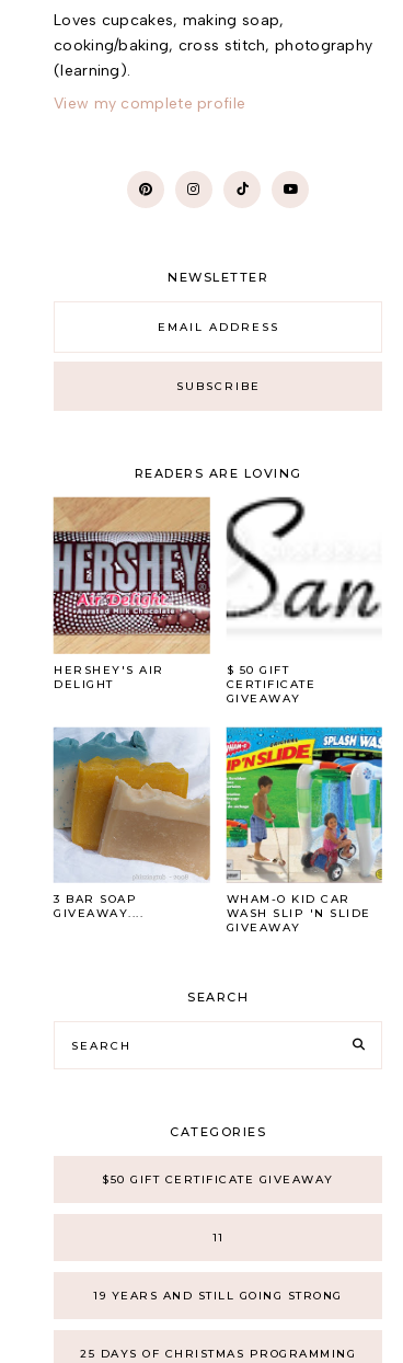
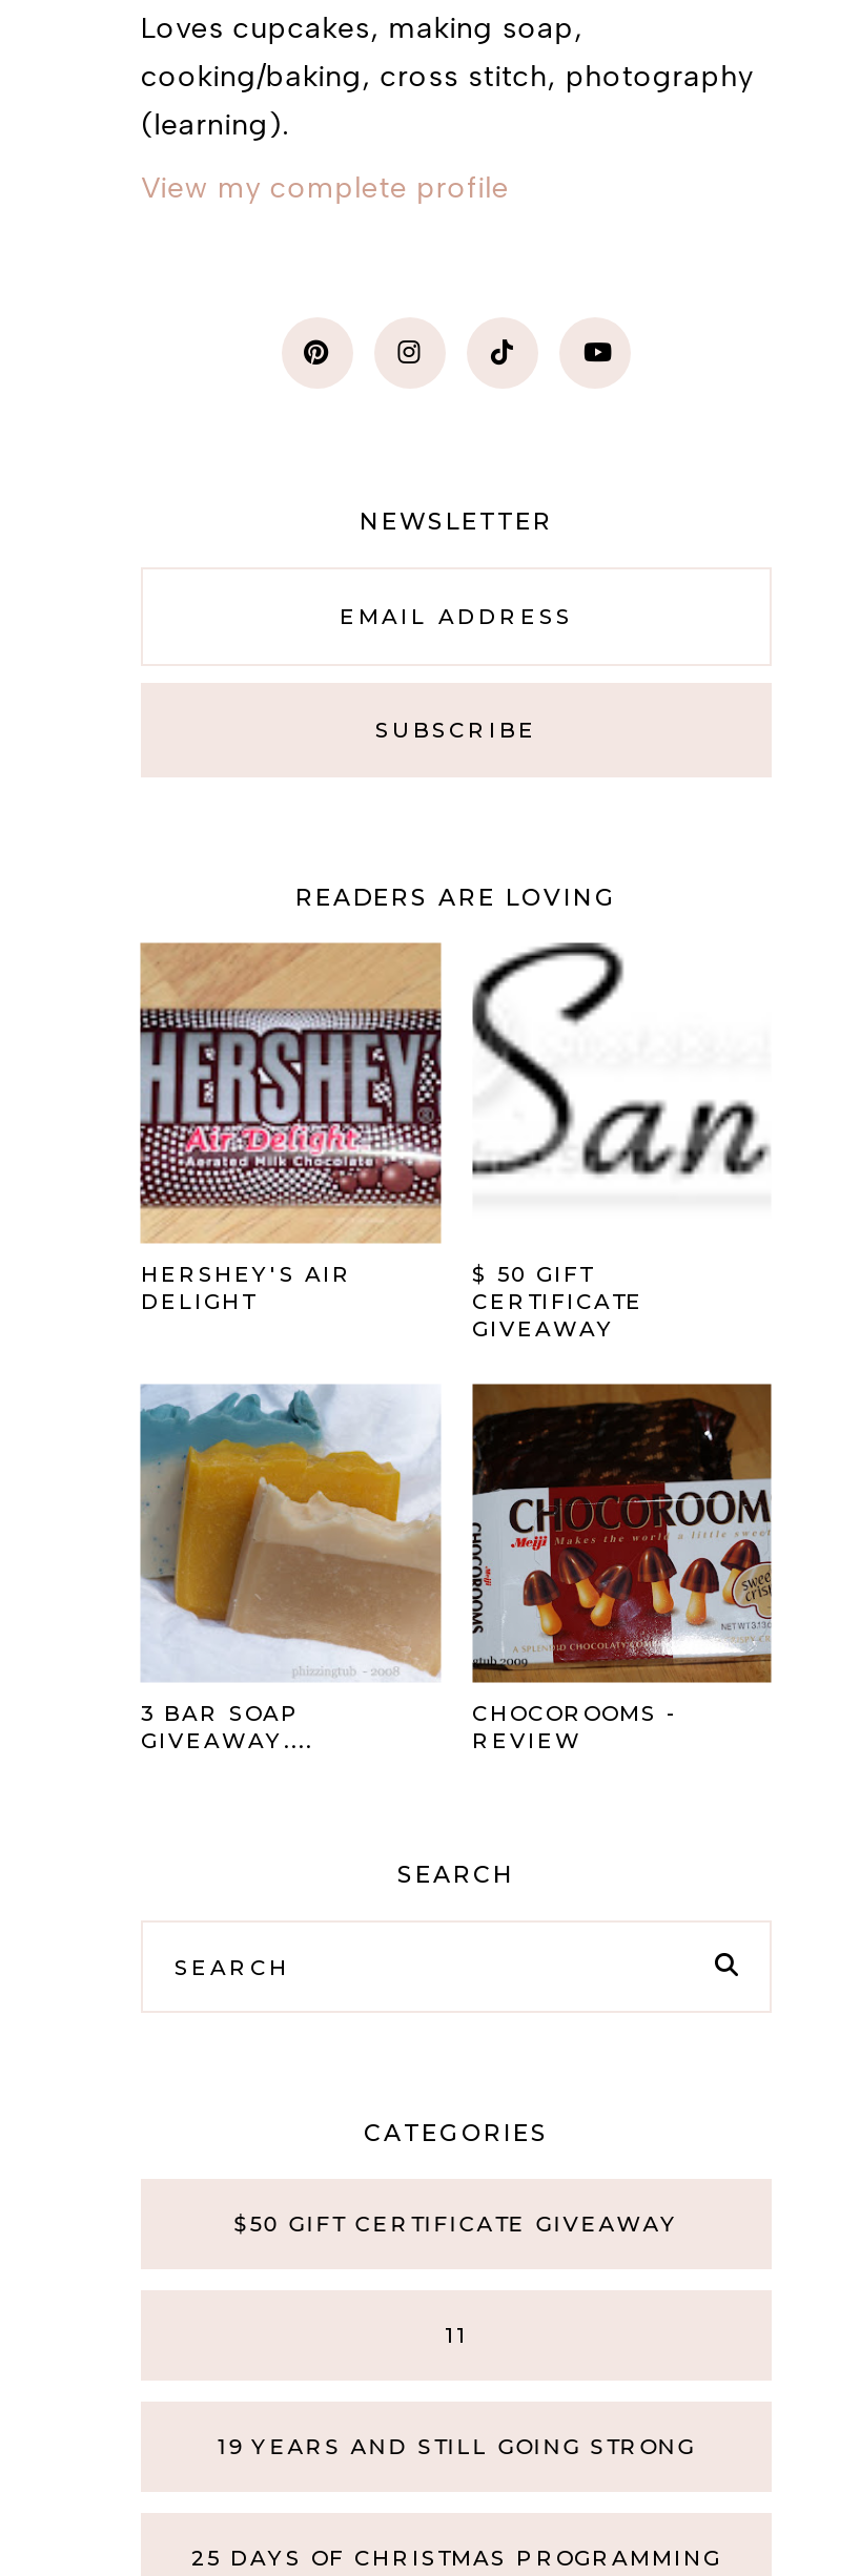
- [image]
- WHAM-O KID CAR
- WASH SLIP 'N SLIDE
- GIVEAWAY
+ [image]
+ CHOCOROOMS -
+ REVIEW
